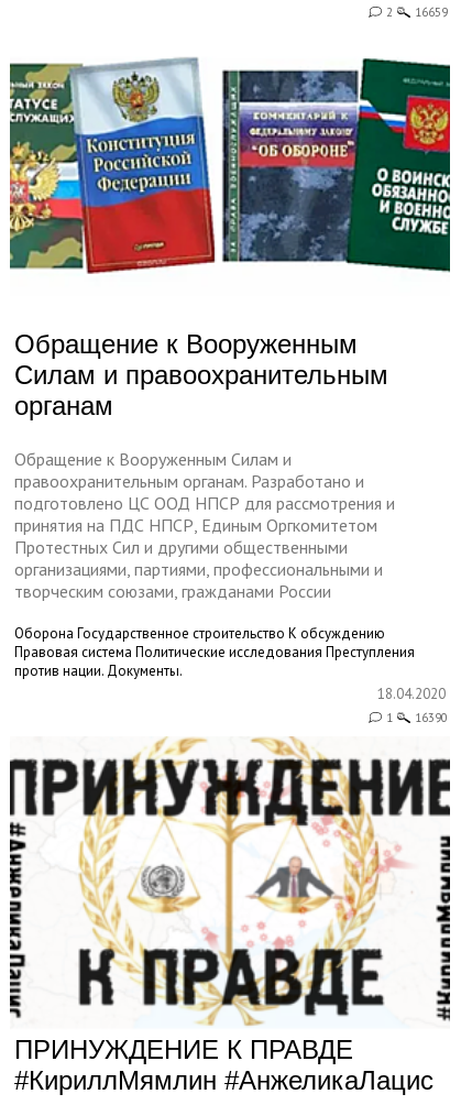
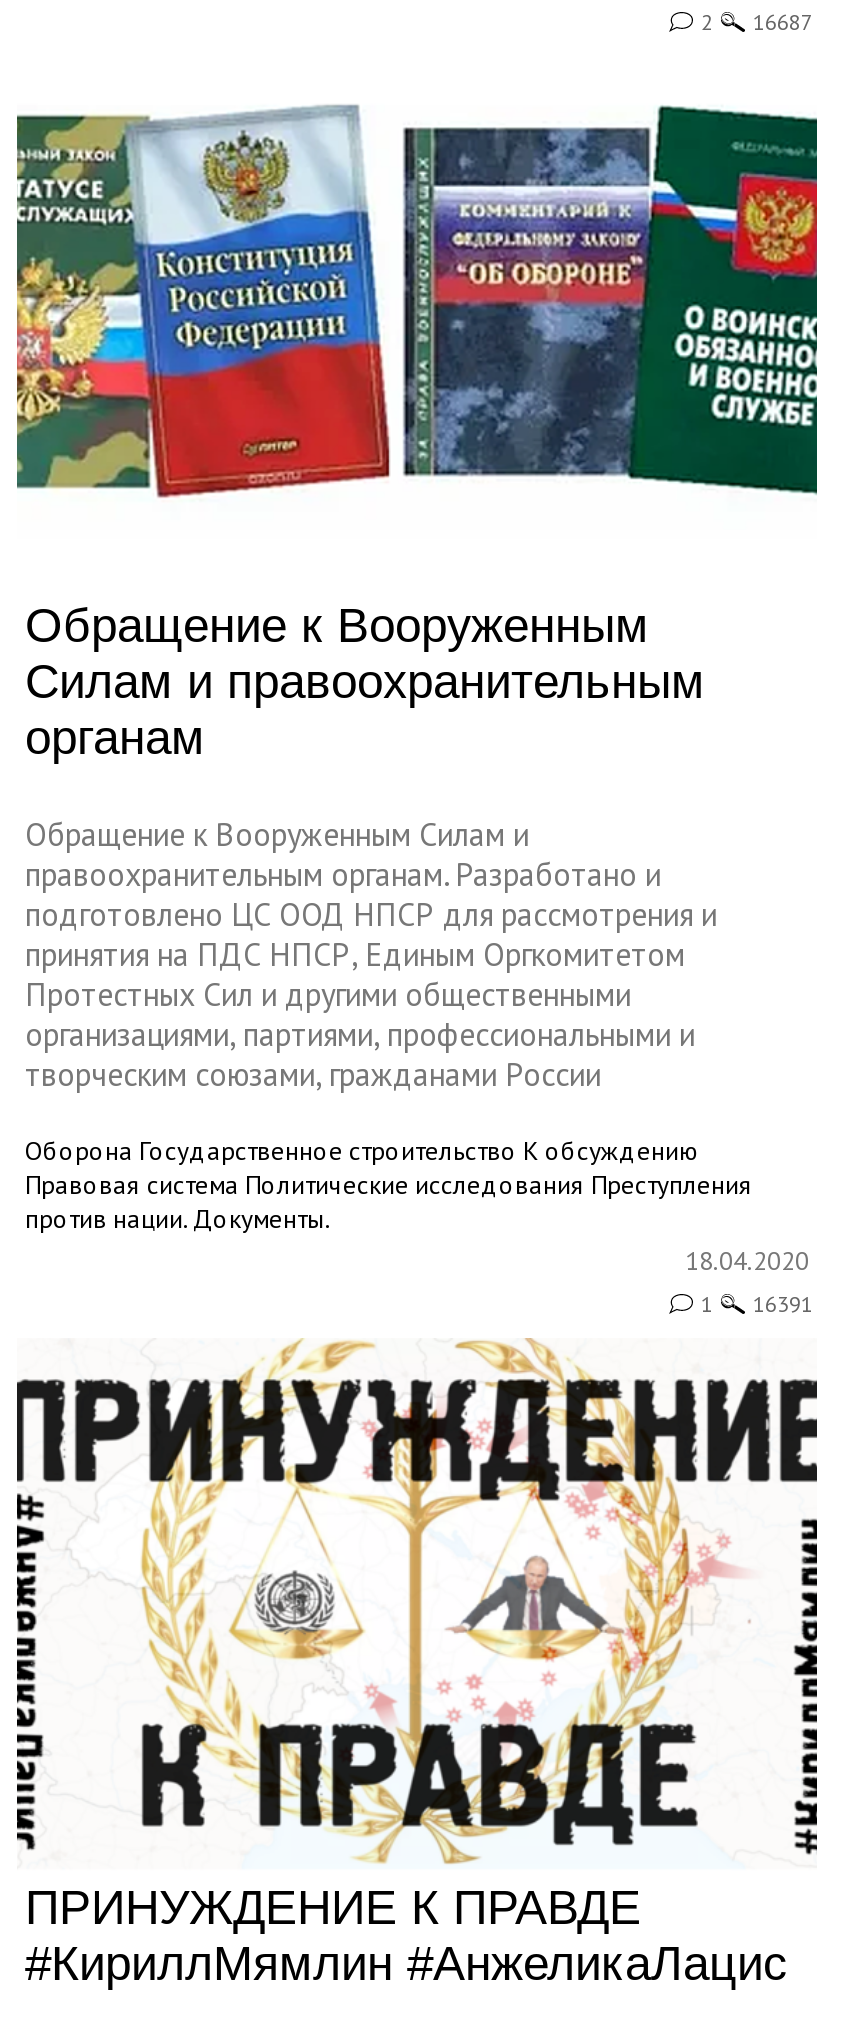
- 2 16659
+ 2 16687

- 1 16390
+ 1 16391
